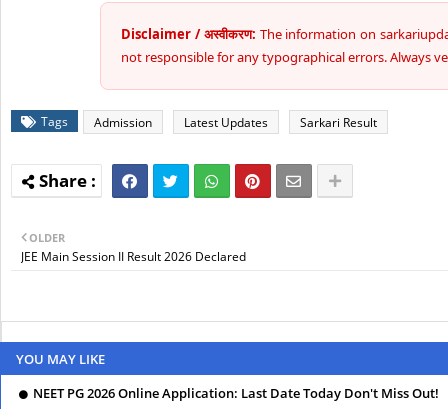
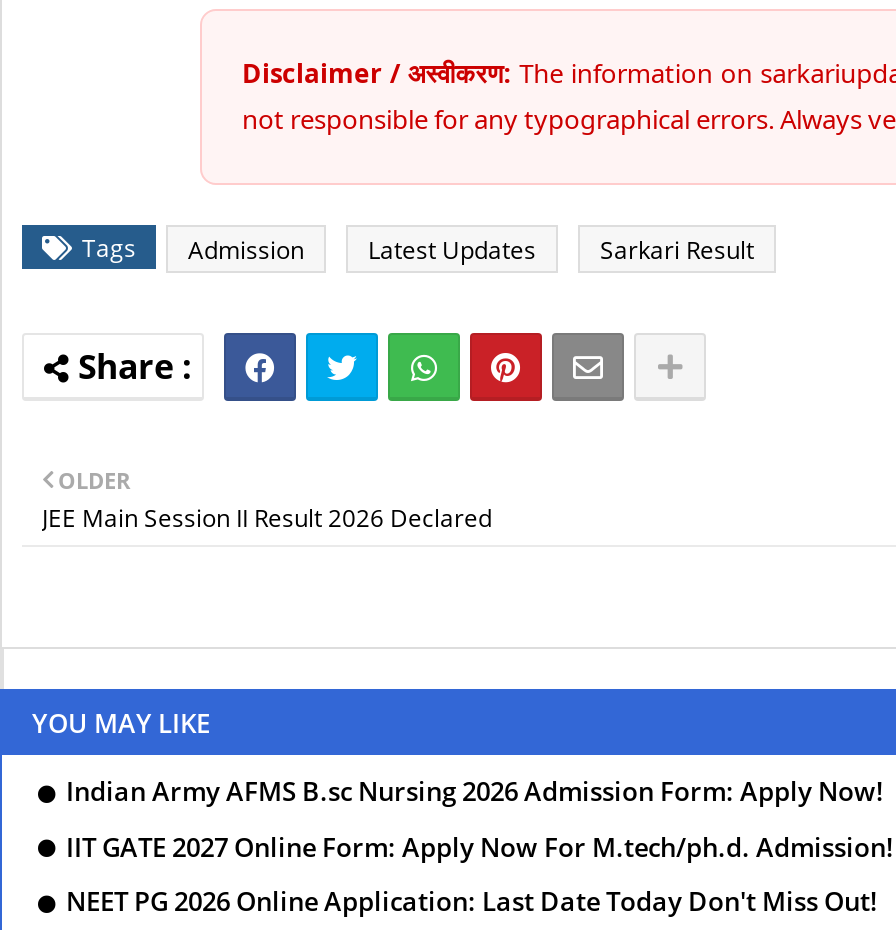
+ Indian Army AFMS B.sc Nursing 2026 Admission Form: Apply Now!
+ IIT GATE 2027 Online Form: Apply Now For M.tech/ph.d. Admission!
